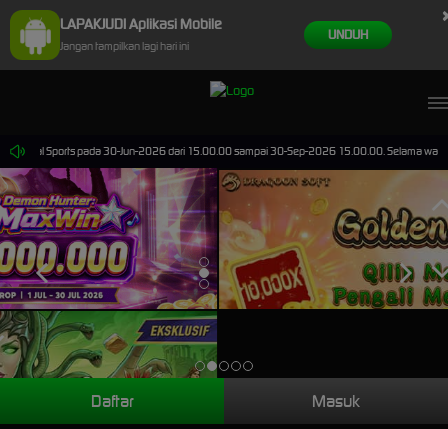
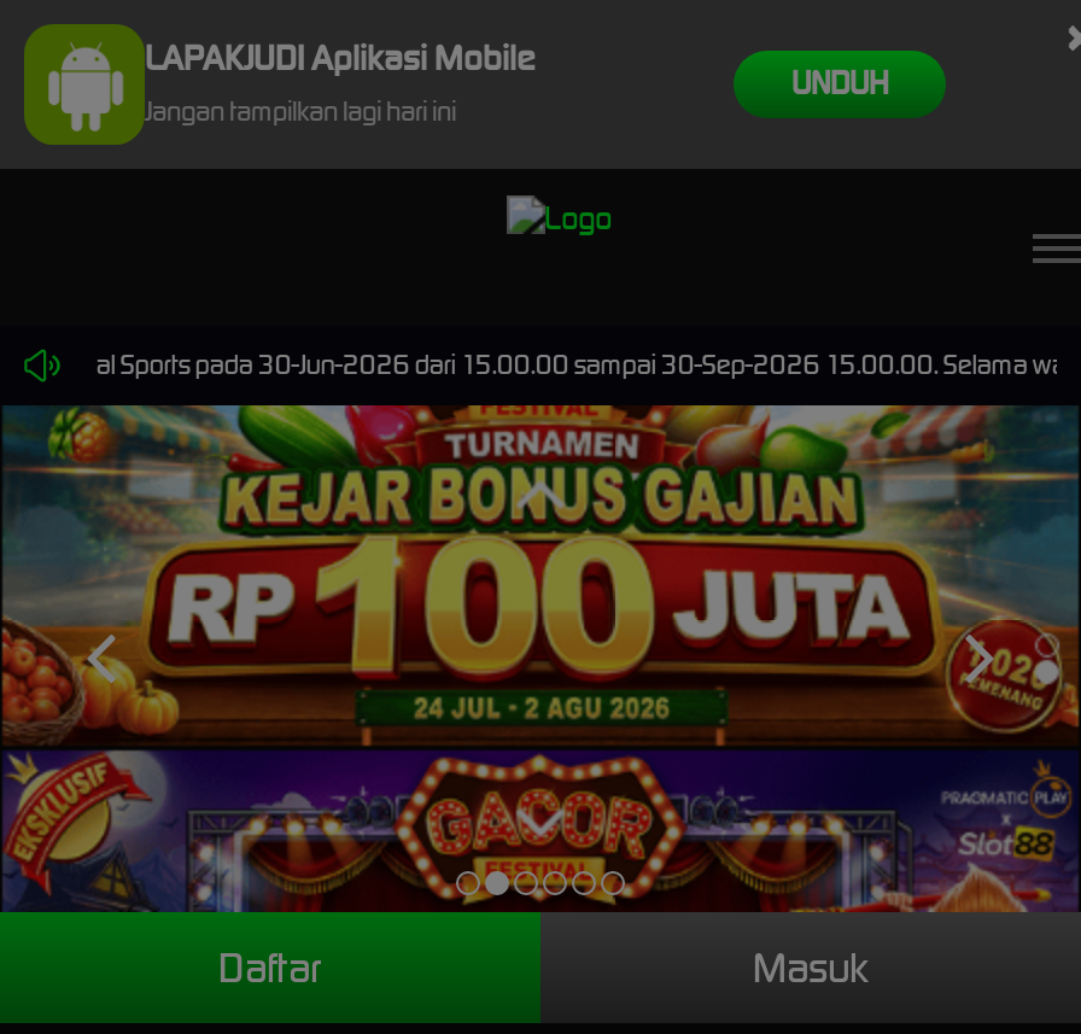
- [image]
+ [image]
